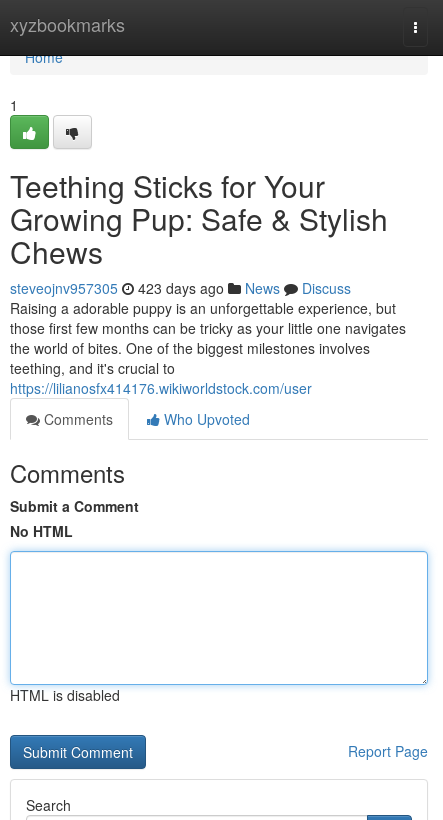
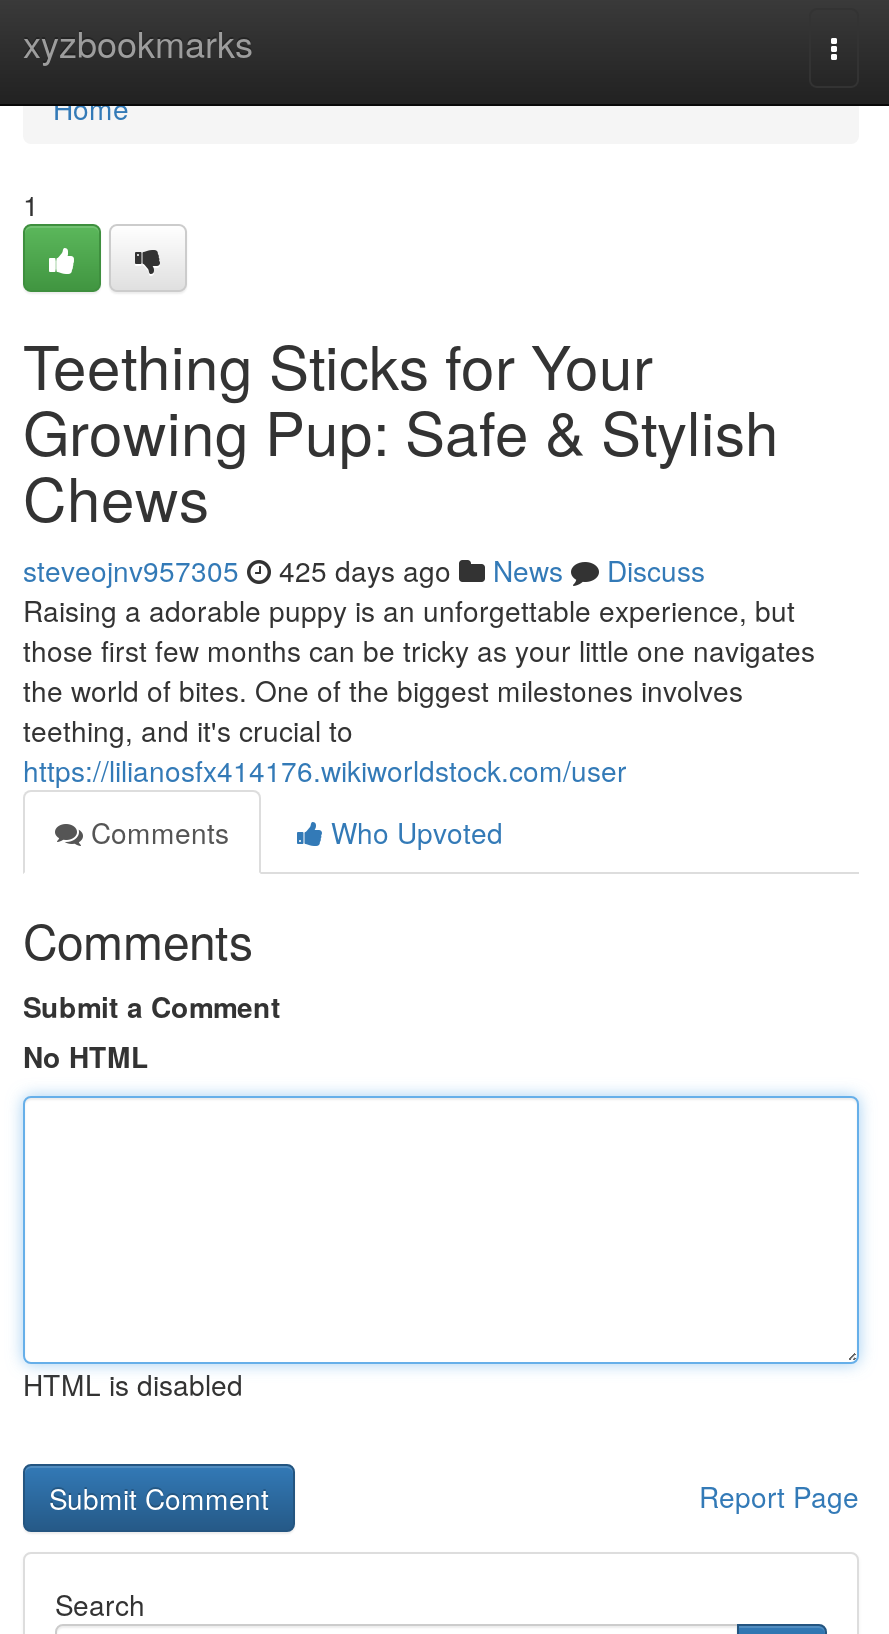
- steveojnv957305 423 days ago News Discuss
+ steveojnv957305 425 days ago News Discuss
